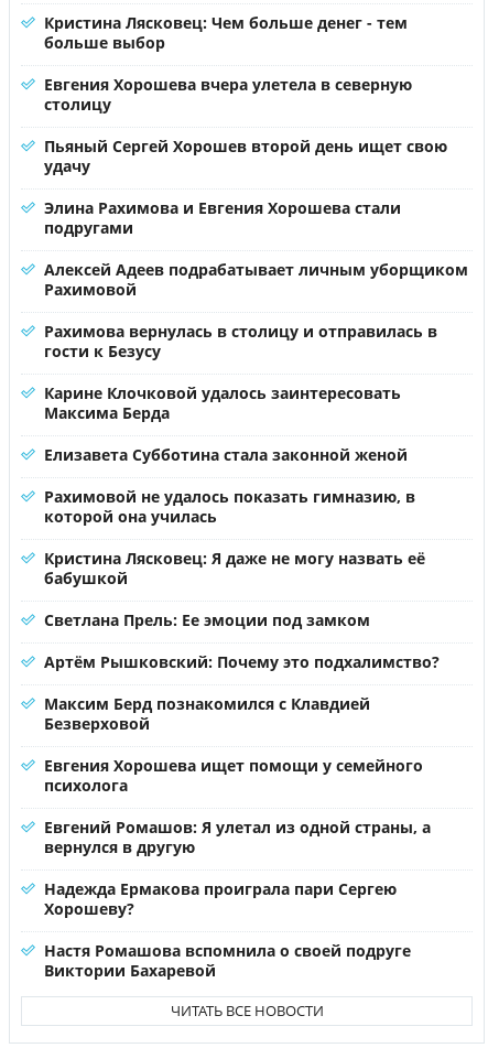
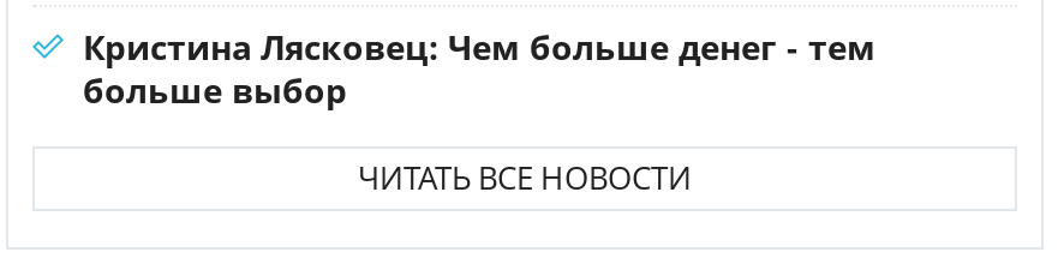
- Евгения Хорошева вчера улетела в северную
- столицу
- Пьяный Сергей Хорошев второй день ищет свою
- удачу
- Элина Рахимова и Евгения Хорошева стали
- подругами
- Алексей Адеев подрабатывает личным уборщиком
- Рахимовой
- Рахимова вернулась в столицу и отправилась в
- гости к Безусу
- Карине Клочковой удалось заинтересовать
- Максима Берда
- Елизавета Субботина стала законной женой
- Рахимовой не удалось показать гимназию, в
- которой она училась
- Кристина Лясковец: Я даже не могу назвать её
- бабушкой
- Светлана Прель: Ее эмоции под замком
- Артём Рышковский: Почему это подхалимство?
- Максим Берд познакомился с Клавдией
- Безверховой
- Евгения Хорошева ищет помощи у семейного
- психолога
- Евгений Ромашов: Я улетал из одной страны, а
- вернулся в другую
- Надежда Ермакова проиграла пари Сергею
- Хорошеву?
- Настя Ромашова вспомнила о своей подруге
- Виктории Бахаревой
